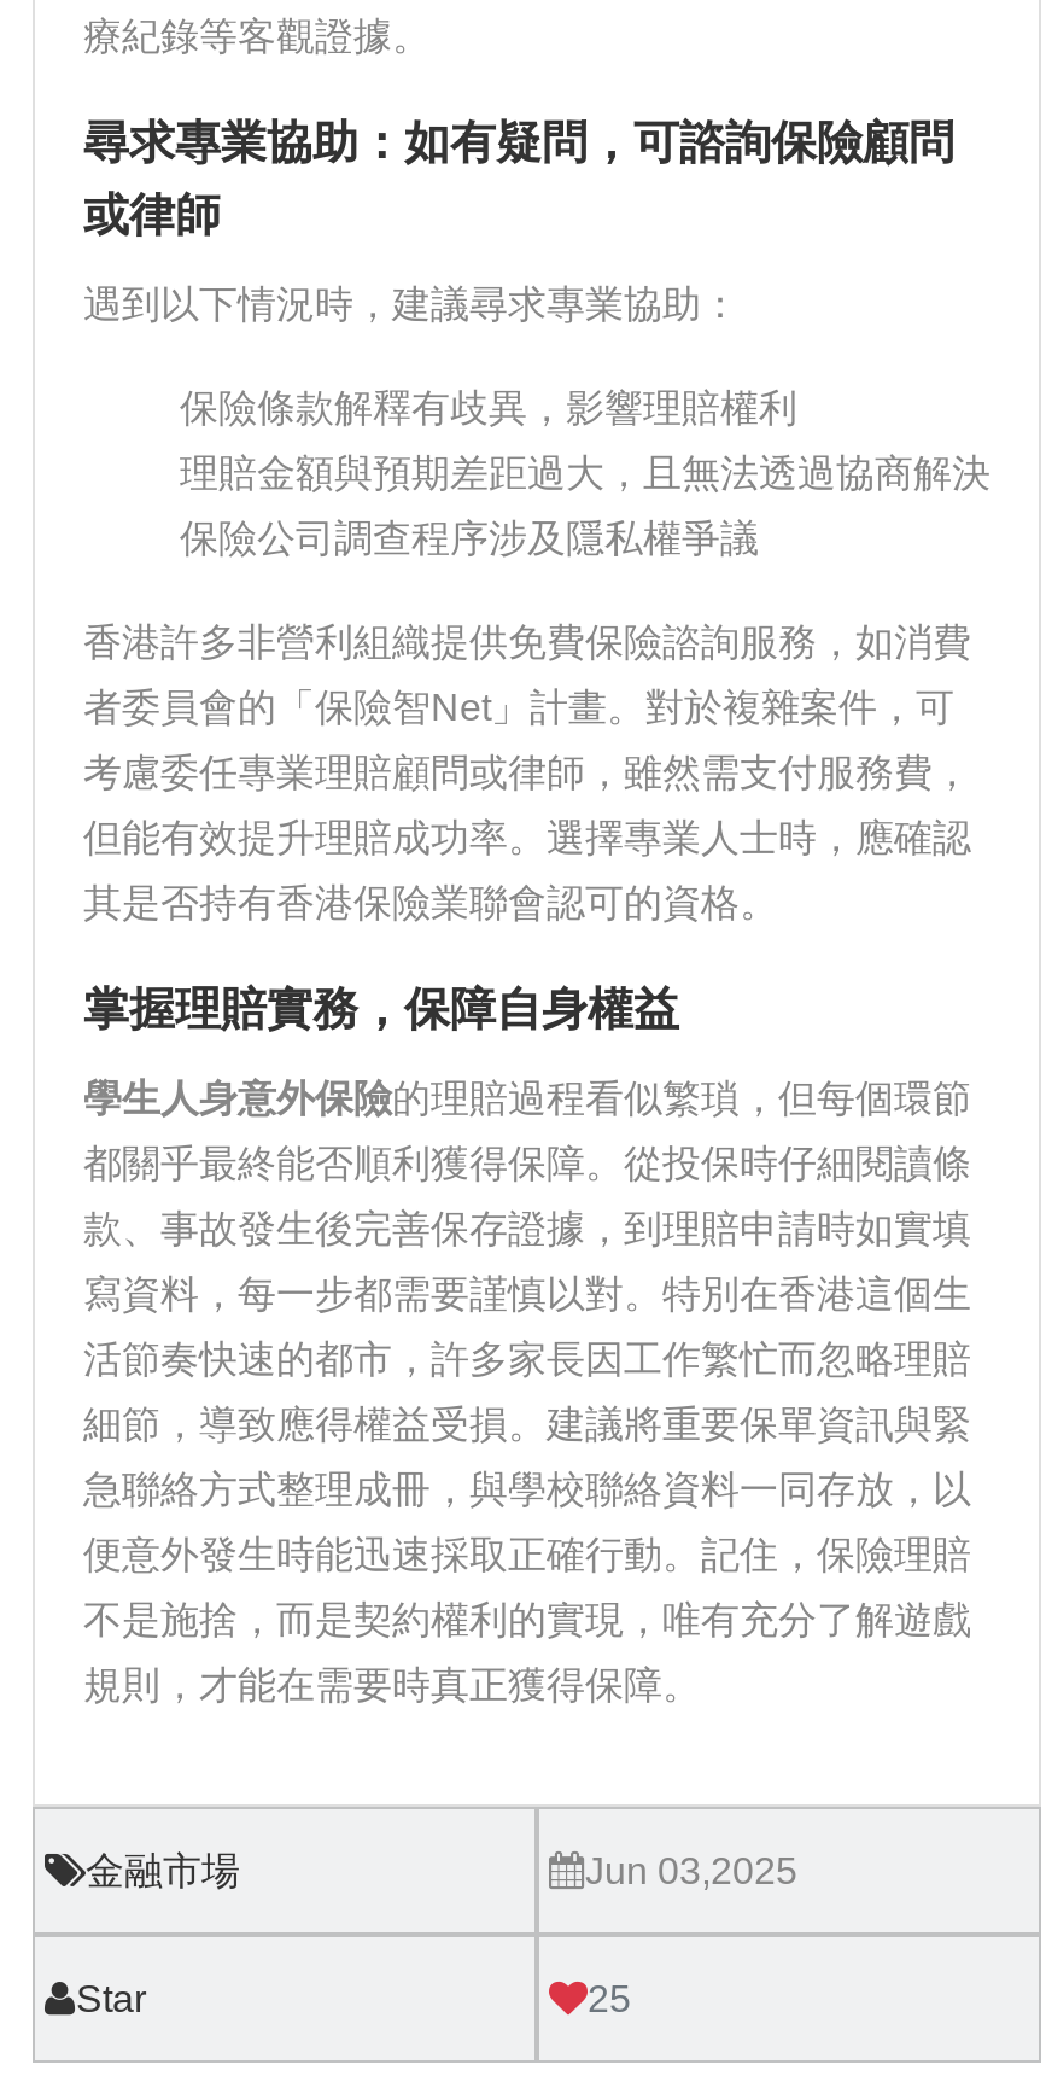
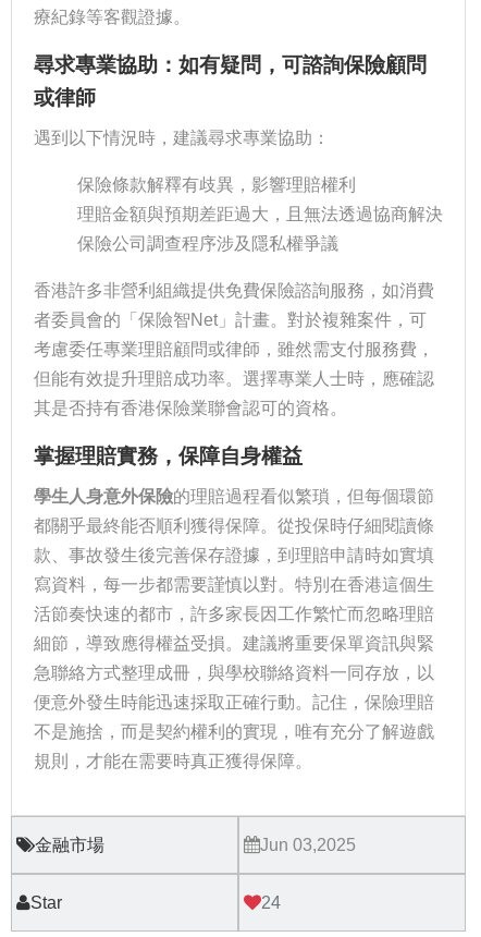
- 25
+ 24
